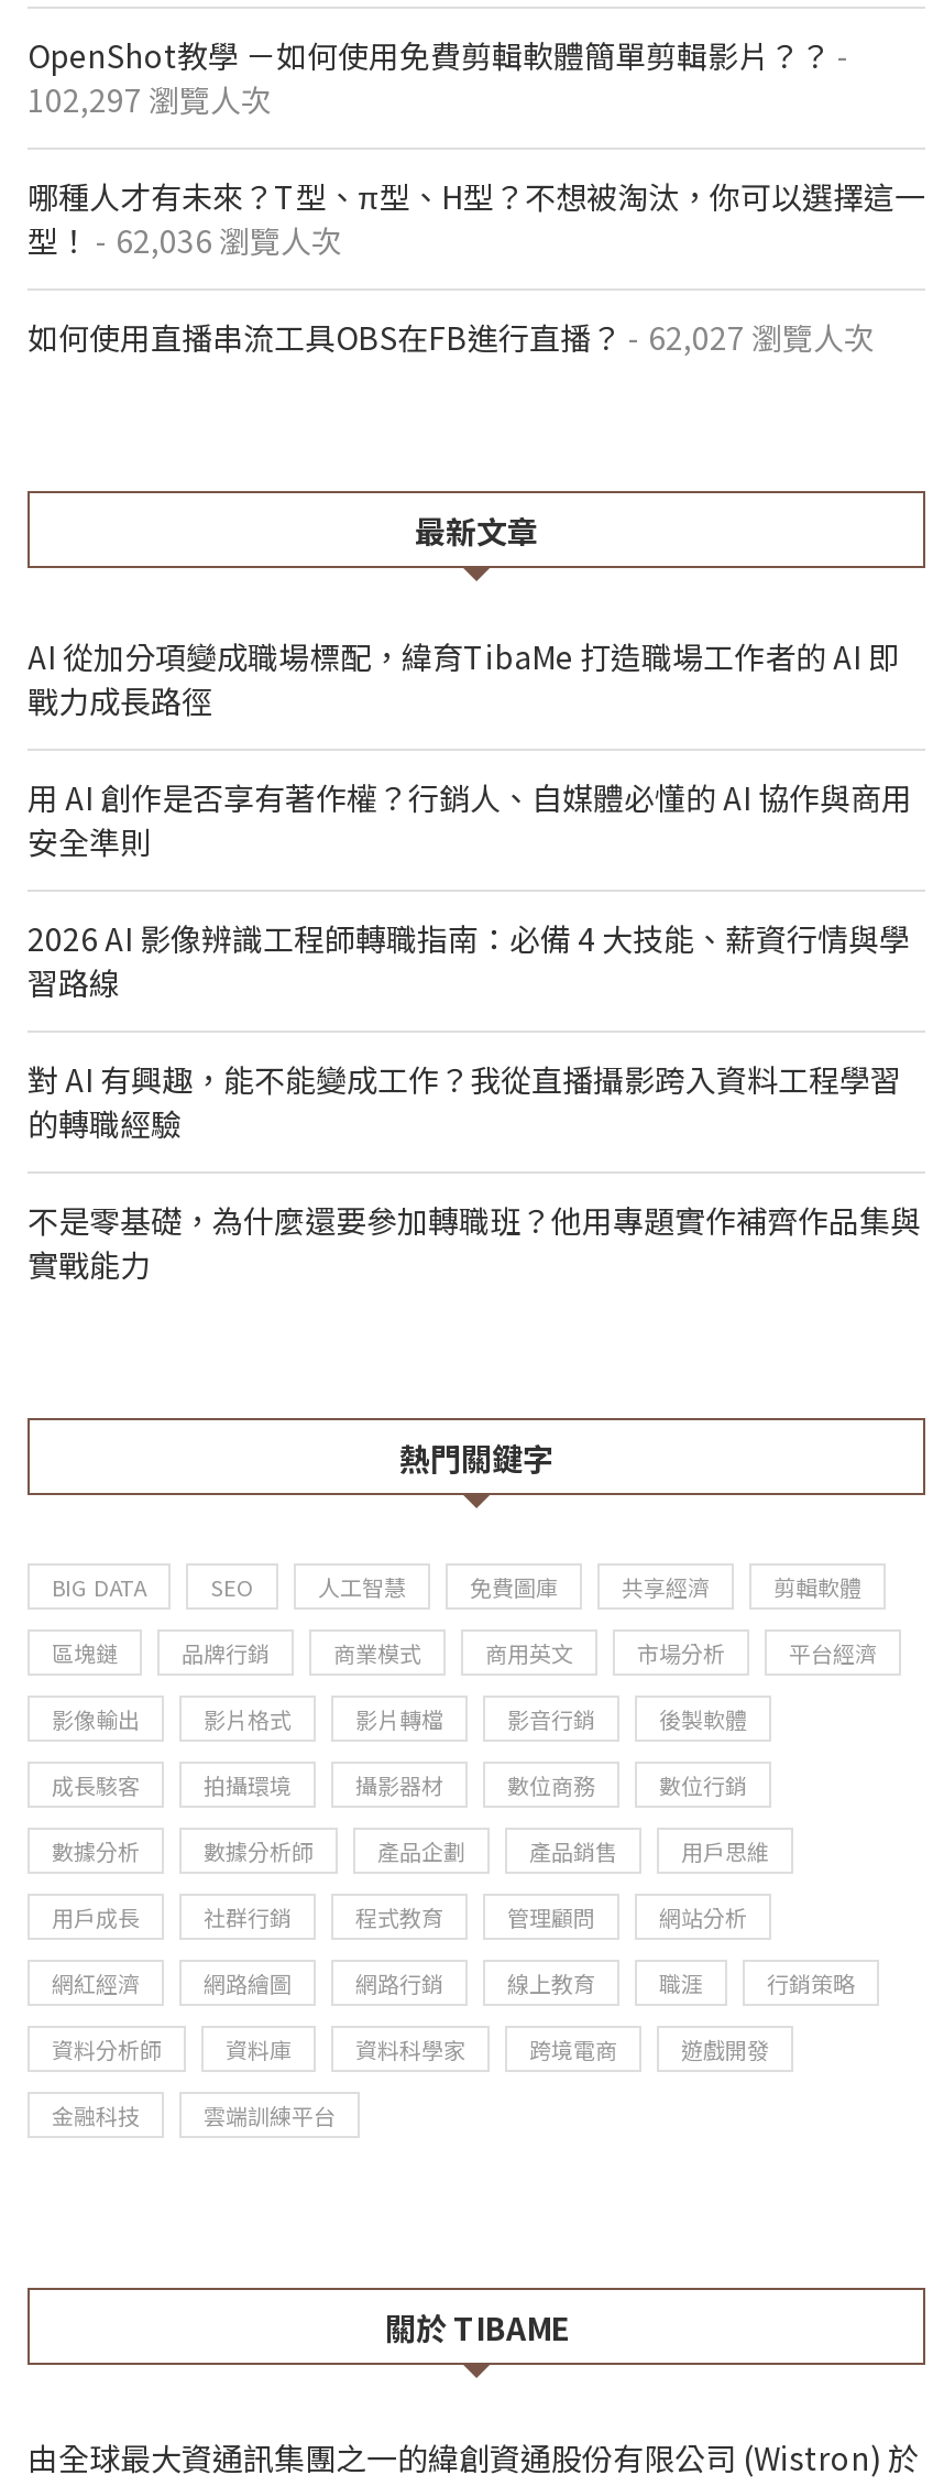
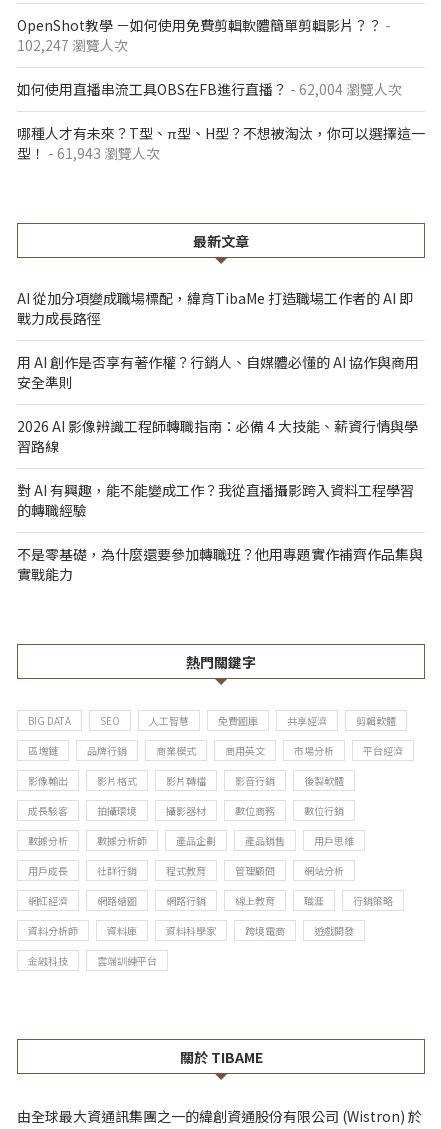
- 102,297 瀏覽人次
+ 102,247 瀏覽人次
+ 如何使用直播串流工具OBS在FB進行直播？- 62,004 瀏覽人次

moved down: 哪種人才有未來？T型、π型、H型？不想被淘汰，你可以選擇這一

- 型！- 62,036 瀏覽人次
- 如何使用直播串流工具OBS在FB進行直播？- 62,027 瀏覽人次
+ 型！- 61,943 瀏覽人次
